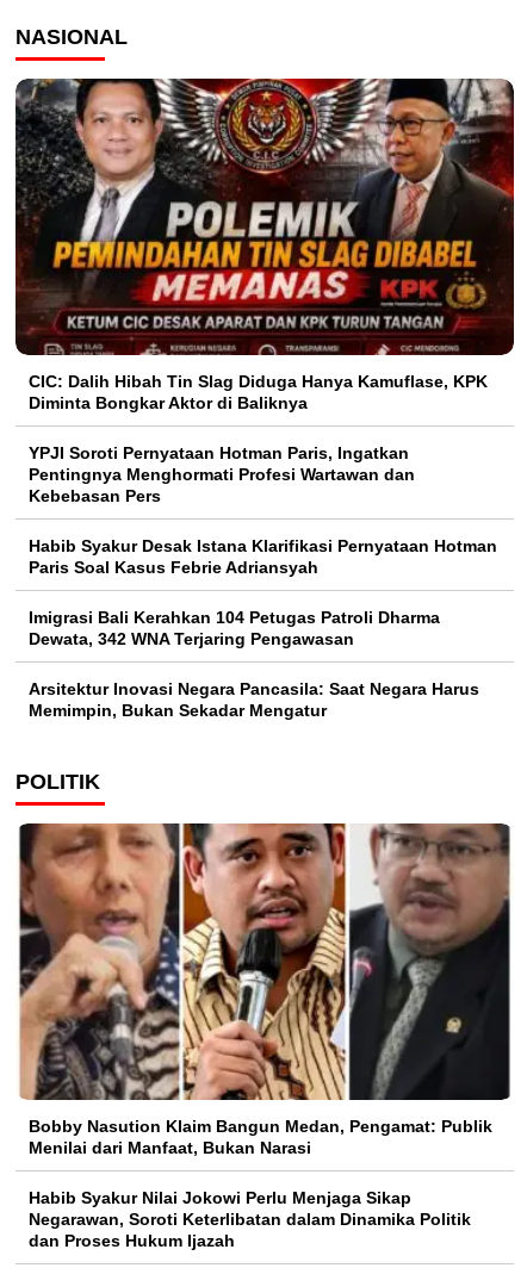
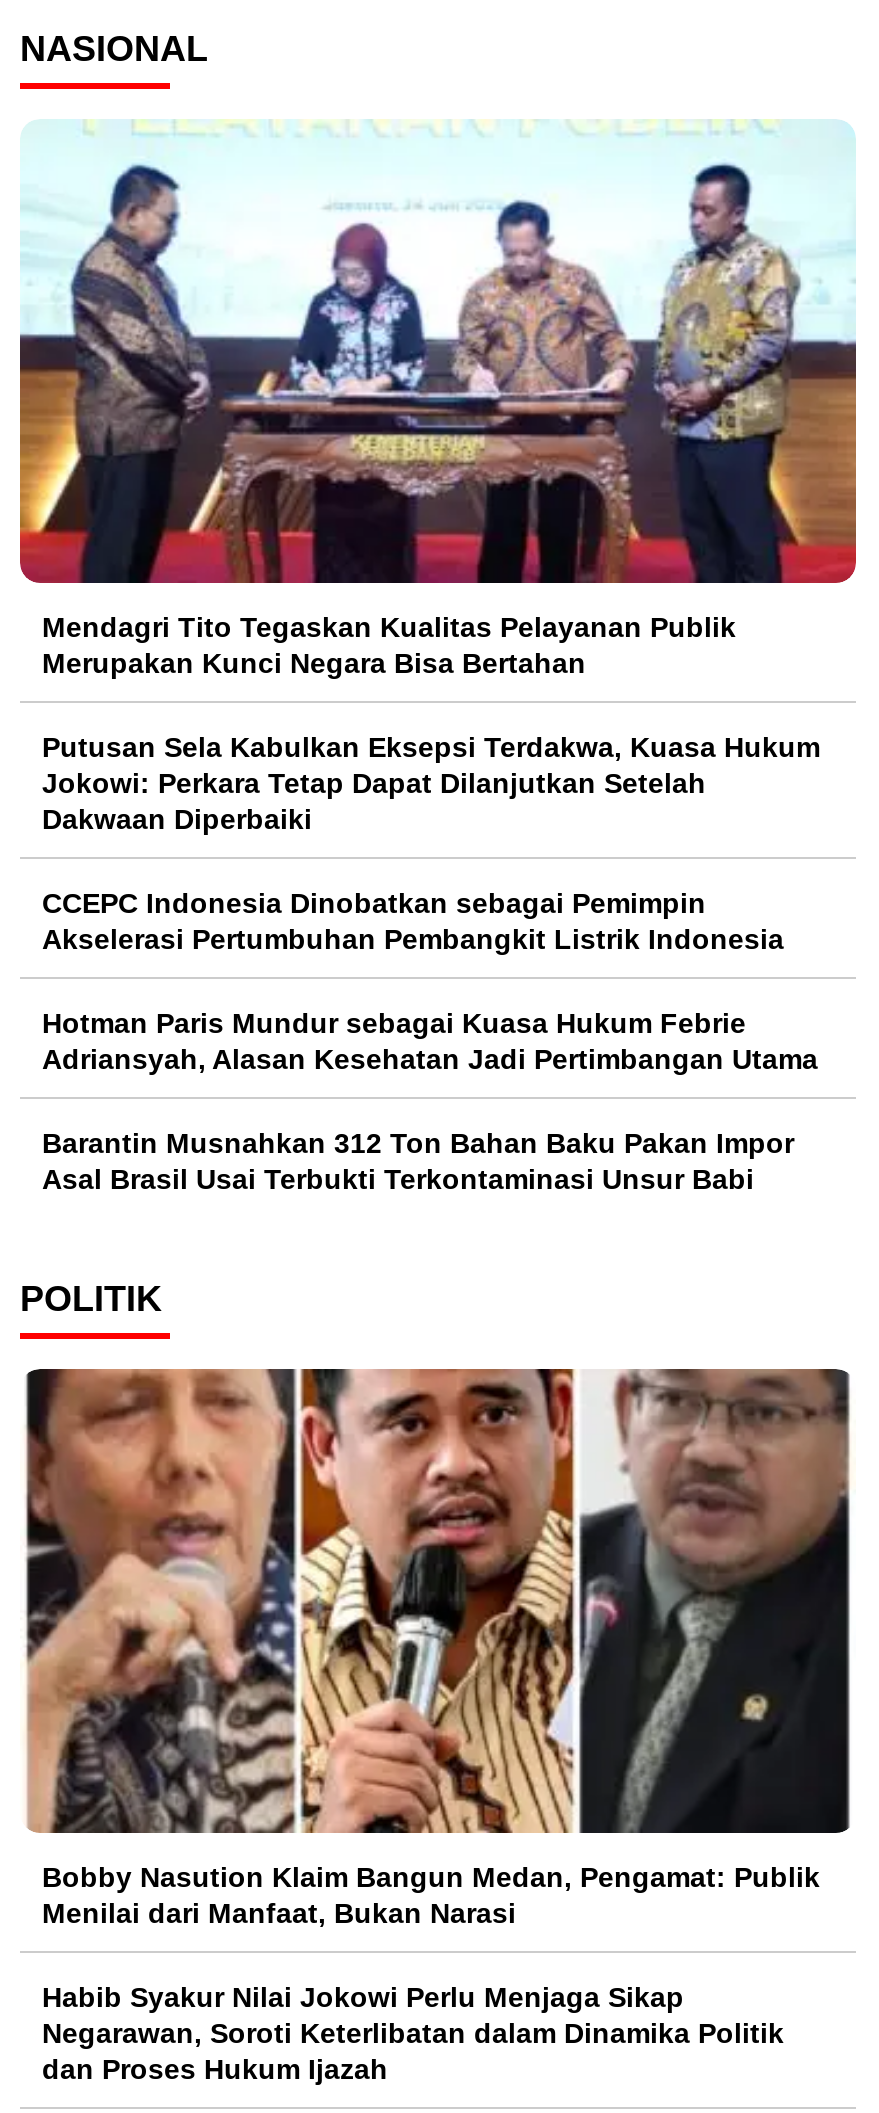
- [image]
- CIC: Dalih Hibah Tin Slag Diduga Hanya Kamuflase, KPK
- Diminta Bongkar Aktor di Baliknya
+ [image]
+ Mendagri Tito Tegaskan Kualitas Pelayanan Publik
+ Merupakan Kunci Negara Bisa Bertahan

- YPJI Soroti Pernyataan Hotman Paris, Ingatkan
- Pentingnya Menghormati Profesi Wartawan dan
- Kebebasan Pers
+ Putusan Sela Kabulkan Eksepsi Terdakwa, Kuasa Hukum
+ Jokowi: Perkara Tetap Dapat Dilanjutkan Setelah
+ Dakwaan Diperbaiki

- Habib Syakur Desak Istana Klarifikasi Pernyataan Hotman
- Paris Soal Kasus Febrie Adriansyah
+ CCEPC Indonesia Dinobatkan sebagai Pemimpin
+ Akselerasi Pertumbuhan Pembangkit Listrik Indonesia

- Imigrasi Bali Kerahkan 104 Petugas Patroli Dharma
- Dewata, 342 WNA Terjaring Pengawasan
+ Hotman Paris Mundur sebagai Kuasa Hukum Febrie
+ Adriansyah, Alasan Kesehatan Jadi Pertimbangan Utama

- Arsitektur Inovasi Negara Pancasila: Saat Negara Harus
- Memimpin, Bukan Sekadar Mengatur
+ Barantin Musnahkan 312 Ton Bahan Baku Pakan Impor
+ Asal Brasil Usai Terbukti Terkontaminasi Unsur Babi
